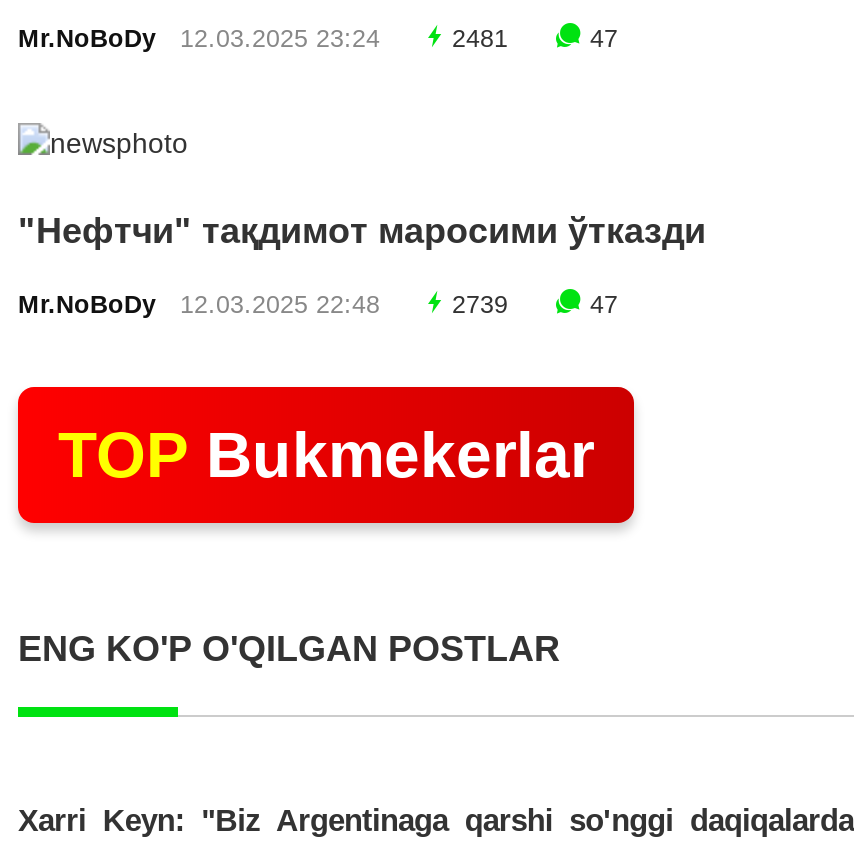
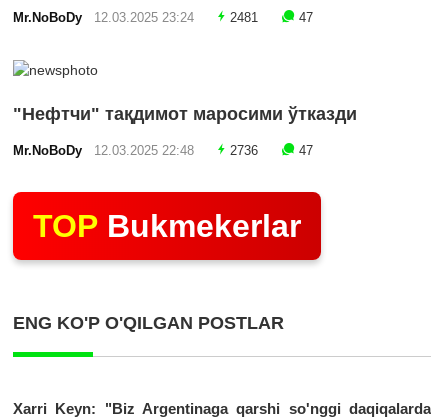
- 2739
+ 2736
